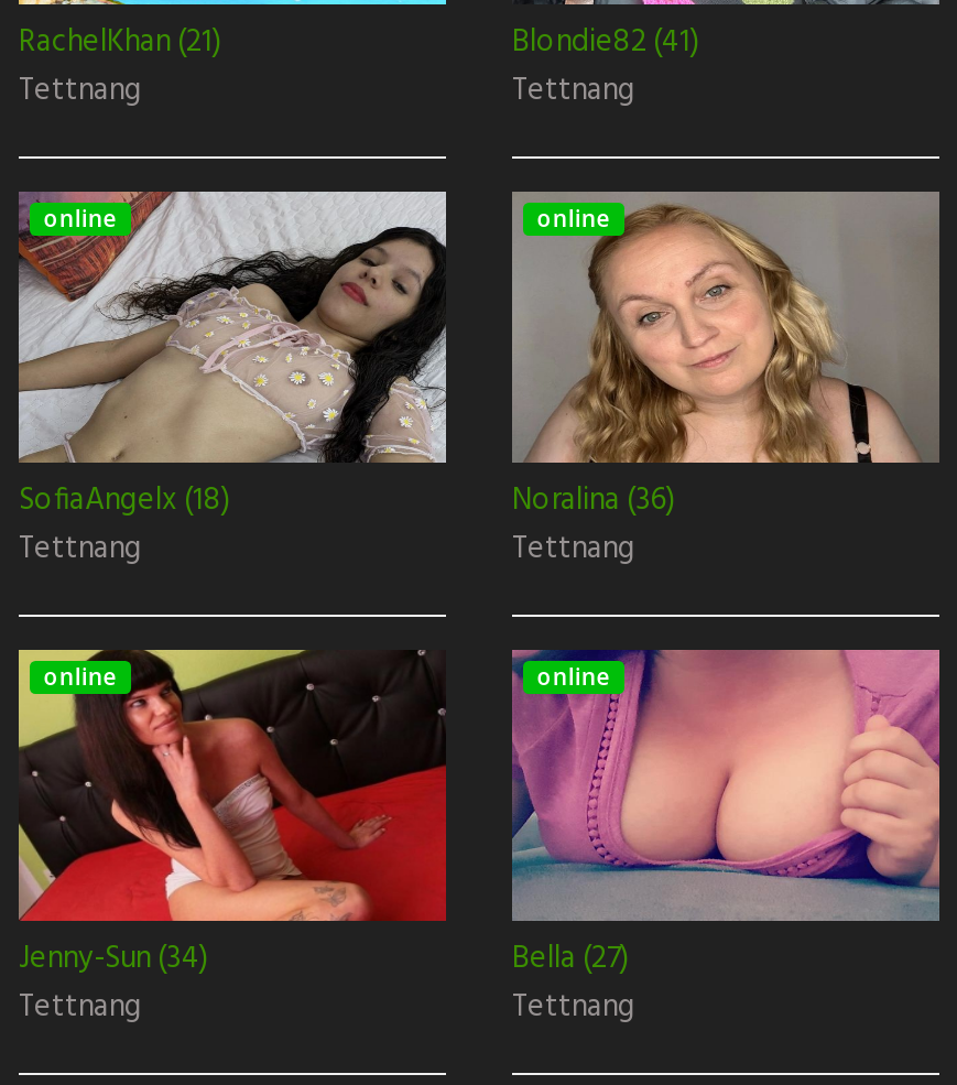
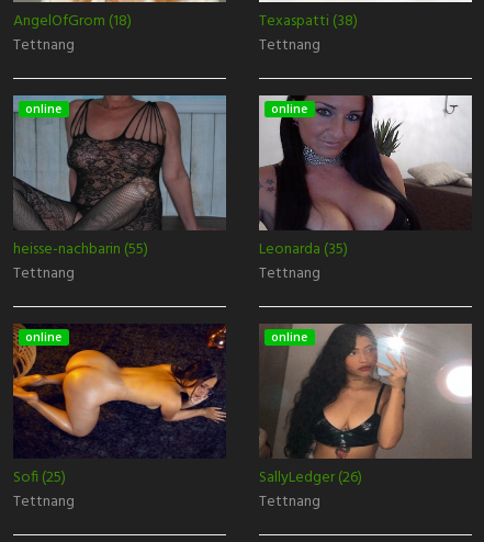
- RachelKhan (21)
+ AngelOfGrom (18)

- Blondie82 (41)
+ Texaspatti (38)

- [image]
- SofiaAngelx (18)
+ [image]
+ heisse-nachbarin (55)

- [image]
- Noralina (36)
+ [image]
+ Leonarda (35)

- [image]
- Jenny-Sun (34)
+ [image]
+ Sofi (25)

- [image]
- Bella (27)
+ [image]
+ SallyLedger (26)
